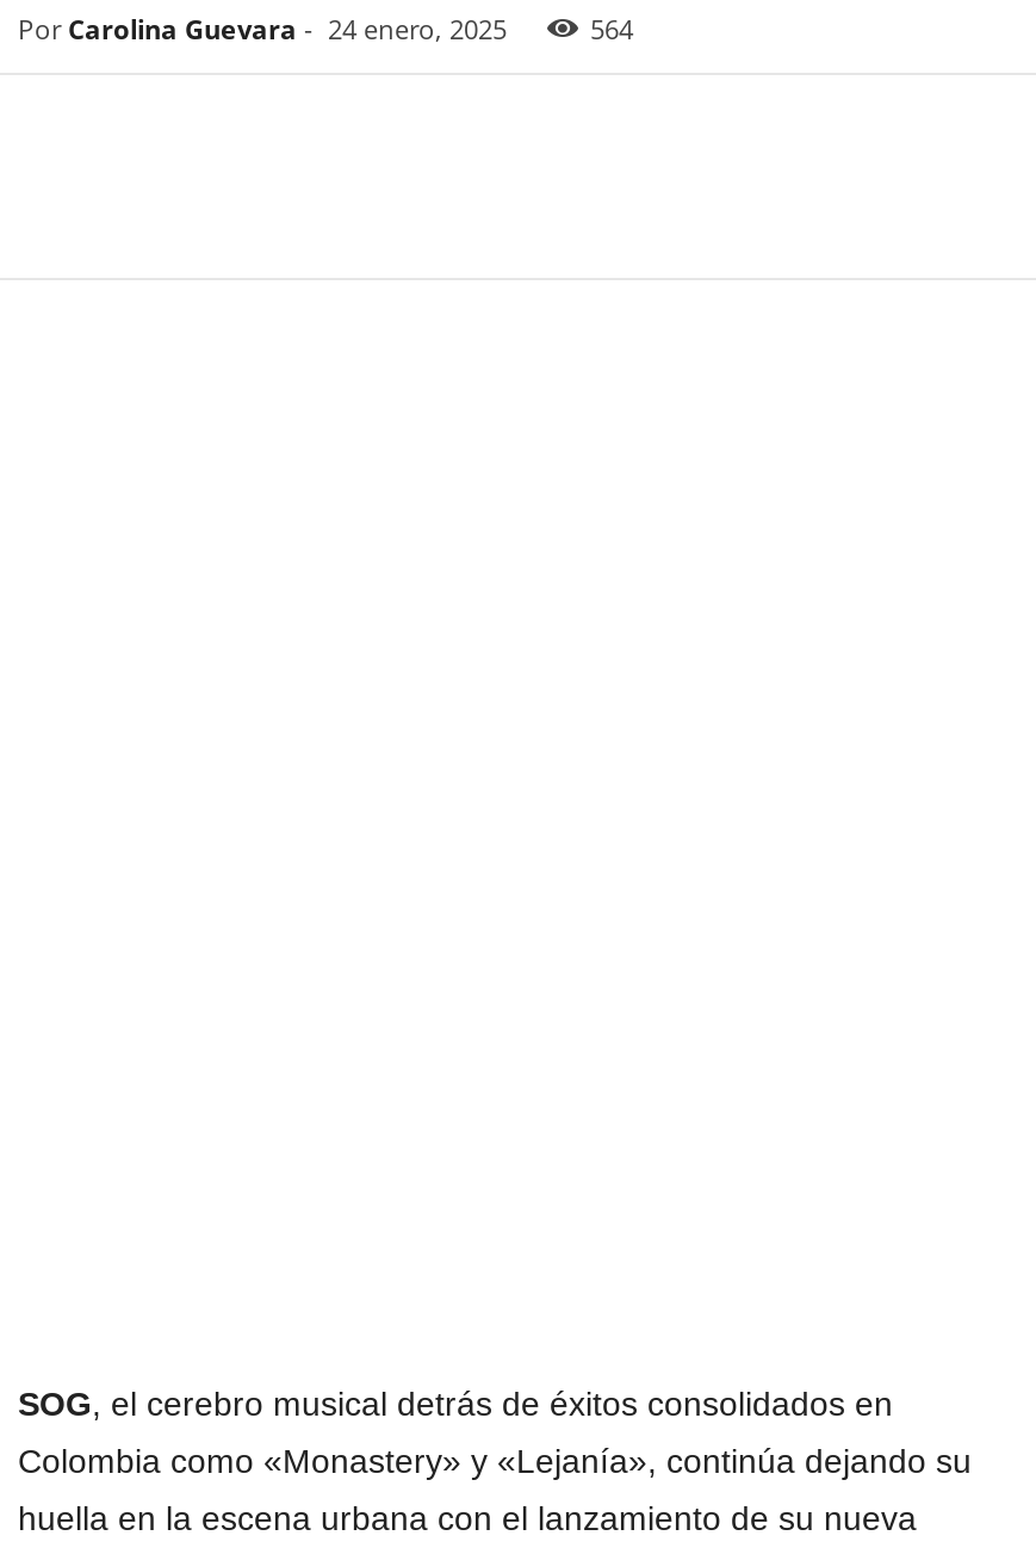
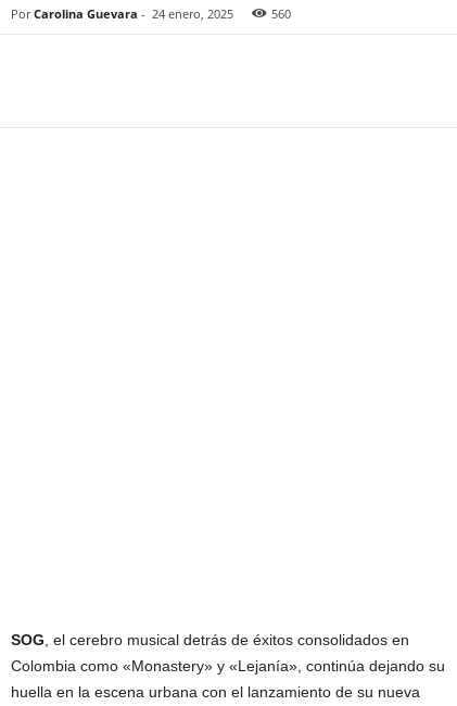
- 564
+ 560
